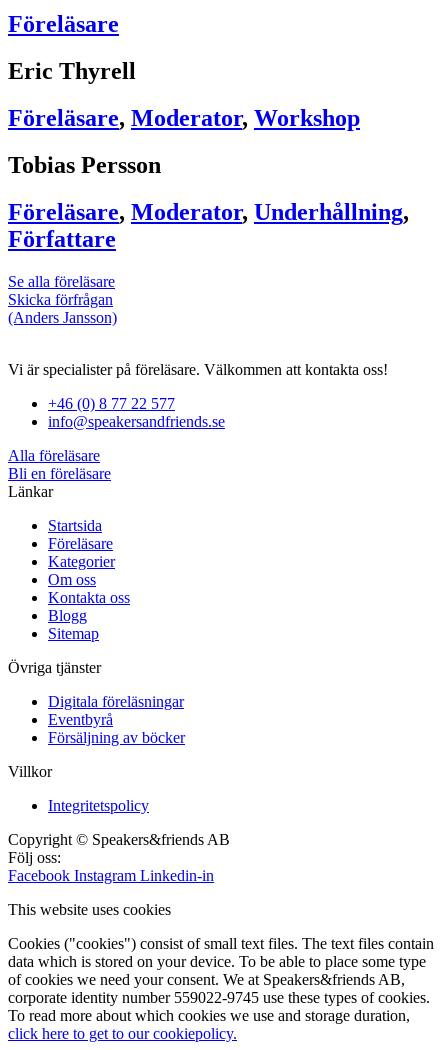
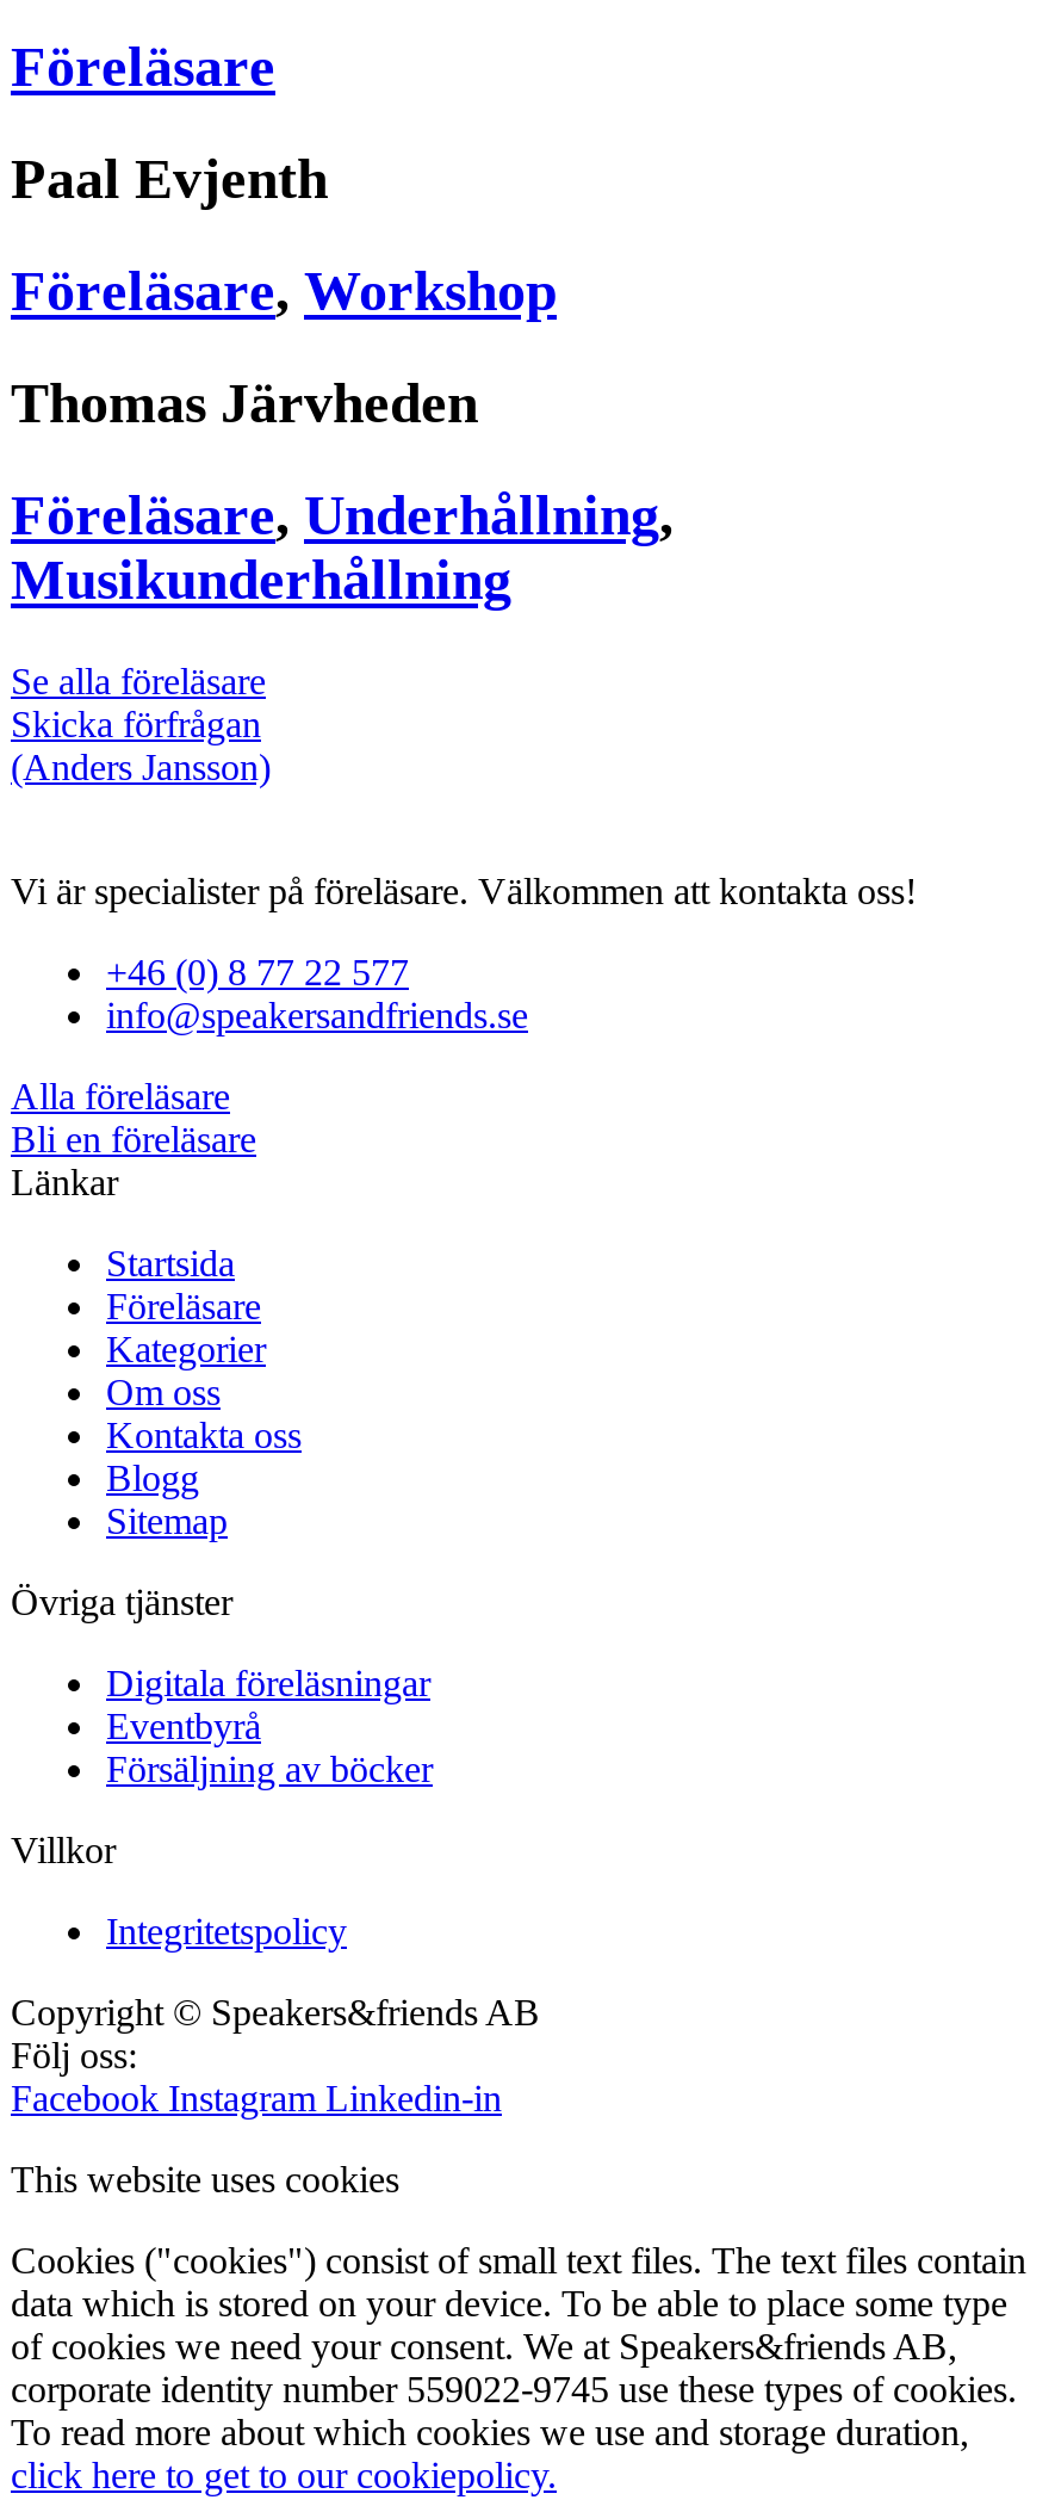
- Eric Thyrell
+ Paal Evjenth

- Föreläsare, Moderator, Workshop
+ Föreläsare, Workshop

- Tobias Persson
+ Thomas Järvheden

- Föreläsare, Moderator, Underhållning,
- Författare
+ Föreläsare, Underhållning,
+ Musikunderhållning
